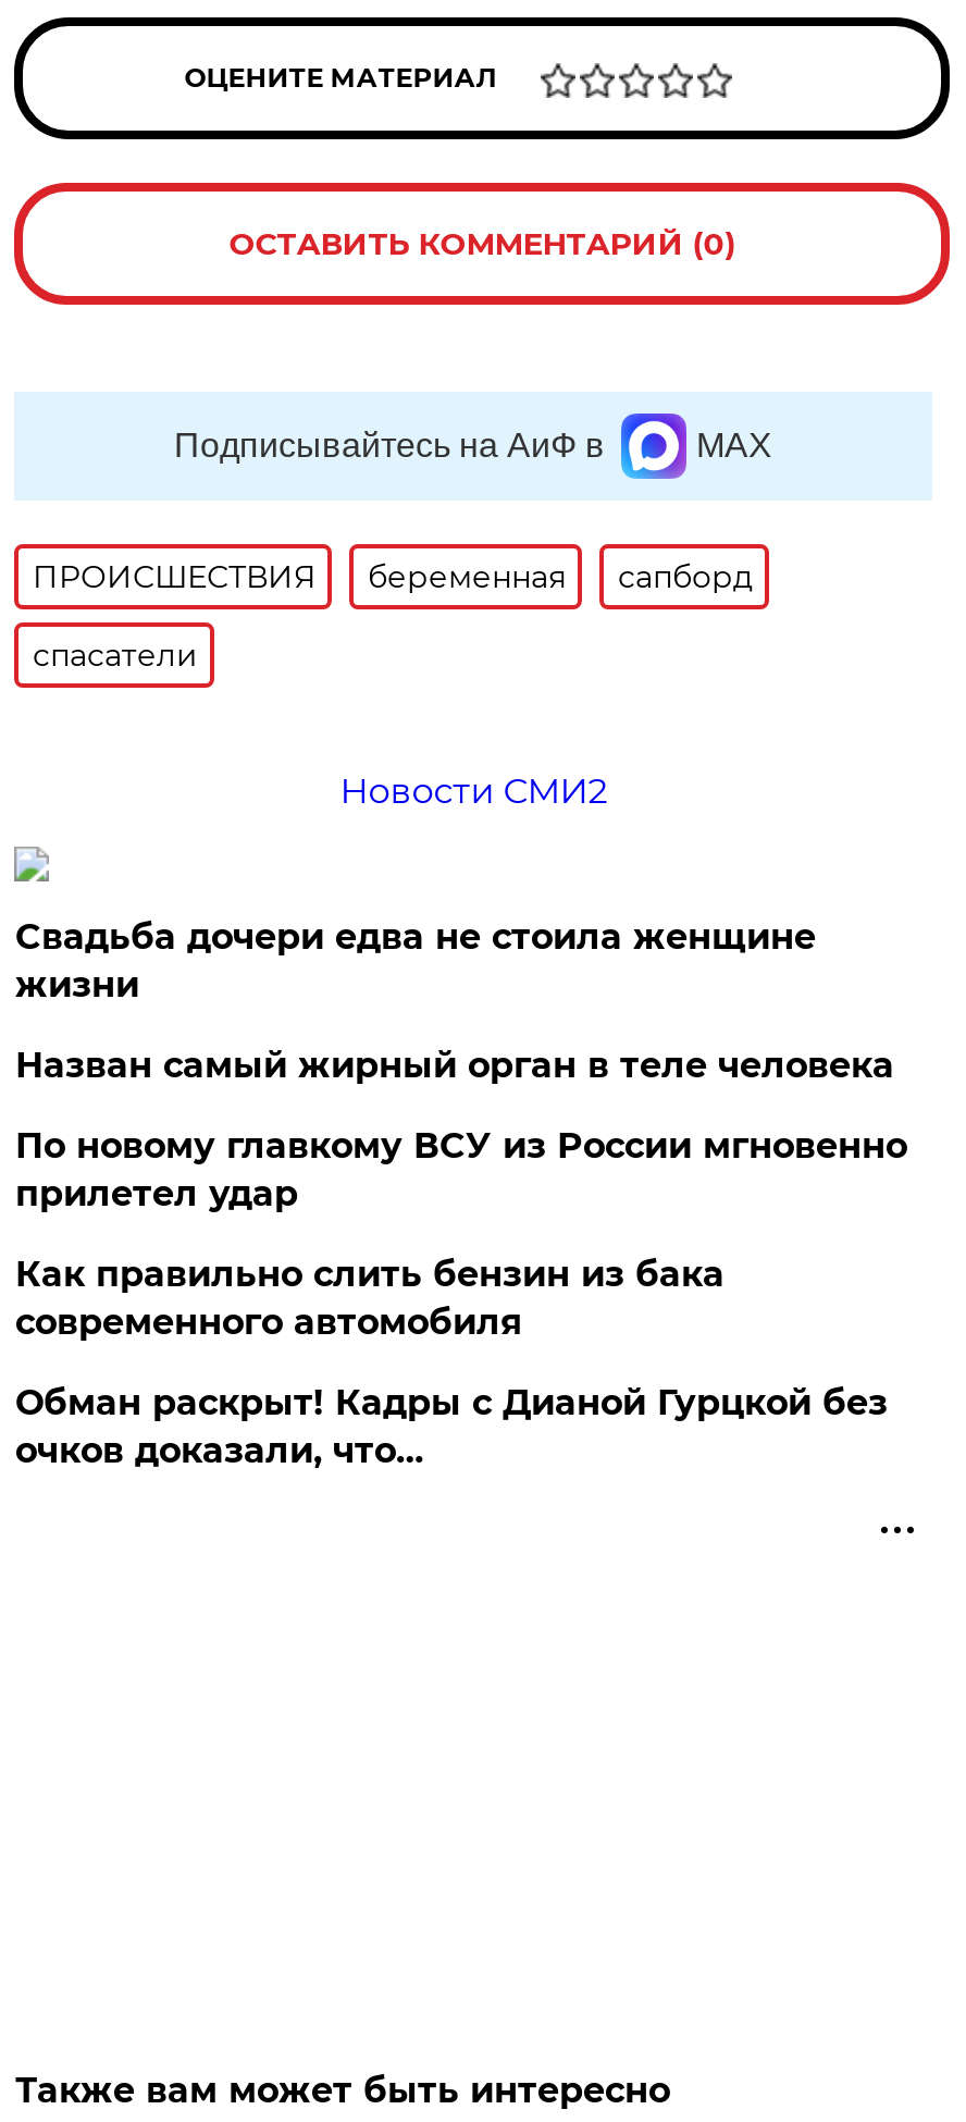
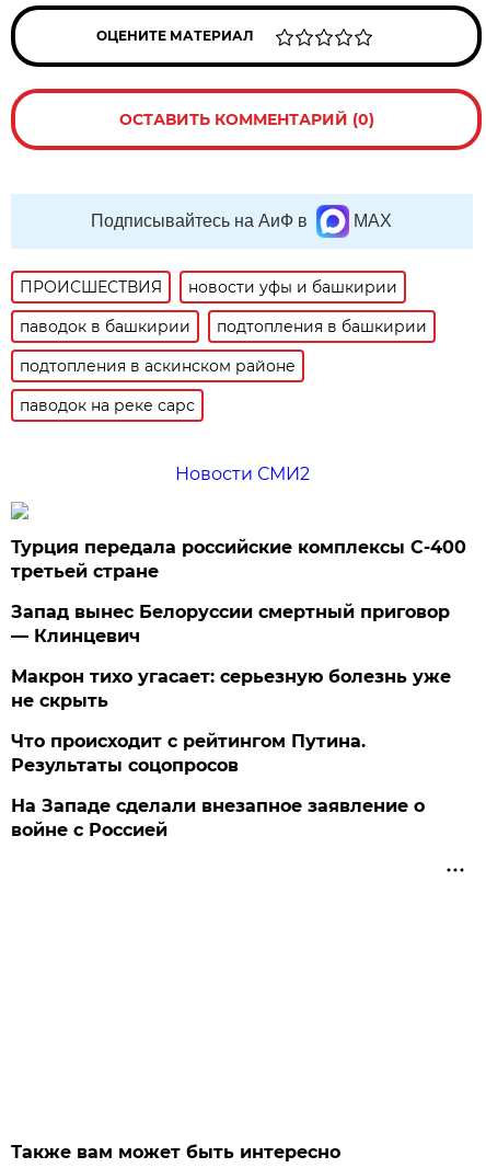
- беременная
- сапборд
- спасатели
+ новости уфы и башкирии
+ паводок в башкирии
+ подтопления в башкирии
+ подтопления в аскинском районе
+ паводок на реке сарс

- Свадьба дочери едва не стоила женщине
- жизни
+ Турция передала российские комплексы С-400
+ третьей стране

- Назван самый жирный орган в теле человека
+ Запад вынес Белоруссии смертный приговор
+ — Клинцевич

- По новому главкому ВСУ из России мгновенно
- прилетел удар
+ Макрон тихо угасает: серьезную болезнь уже
+ не скрыть

- Как правильно слить бензин из бака
- современного автомобиля
+ Что происходит с рейтингом Путина.
+ Результаты соцопросов

- Обман раскрыт! Кадры с Дианой Гурцкой без
- очков доказали, что…
+ На Западе сделали внезапное заявление о
+ войне с Россией
